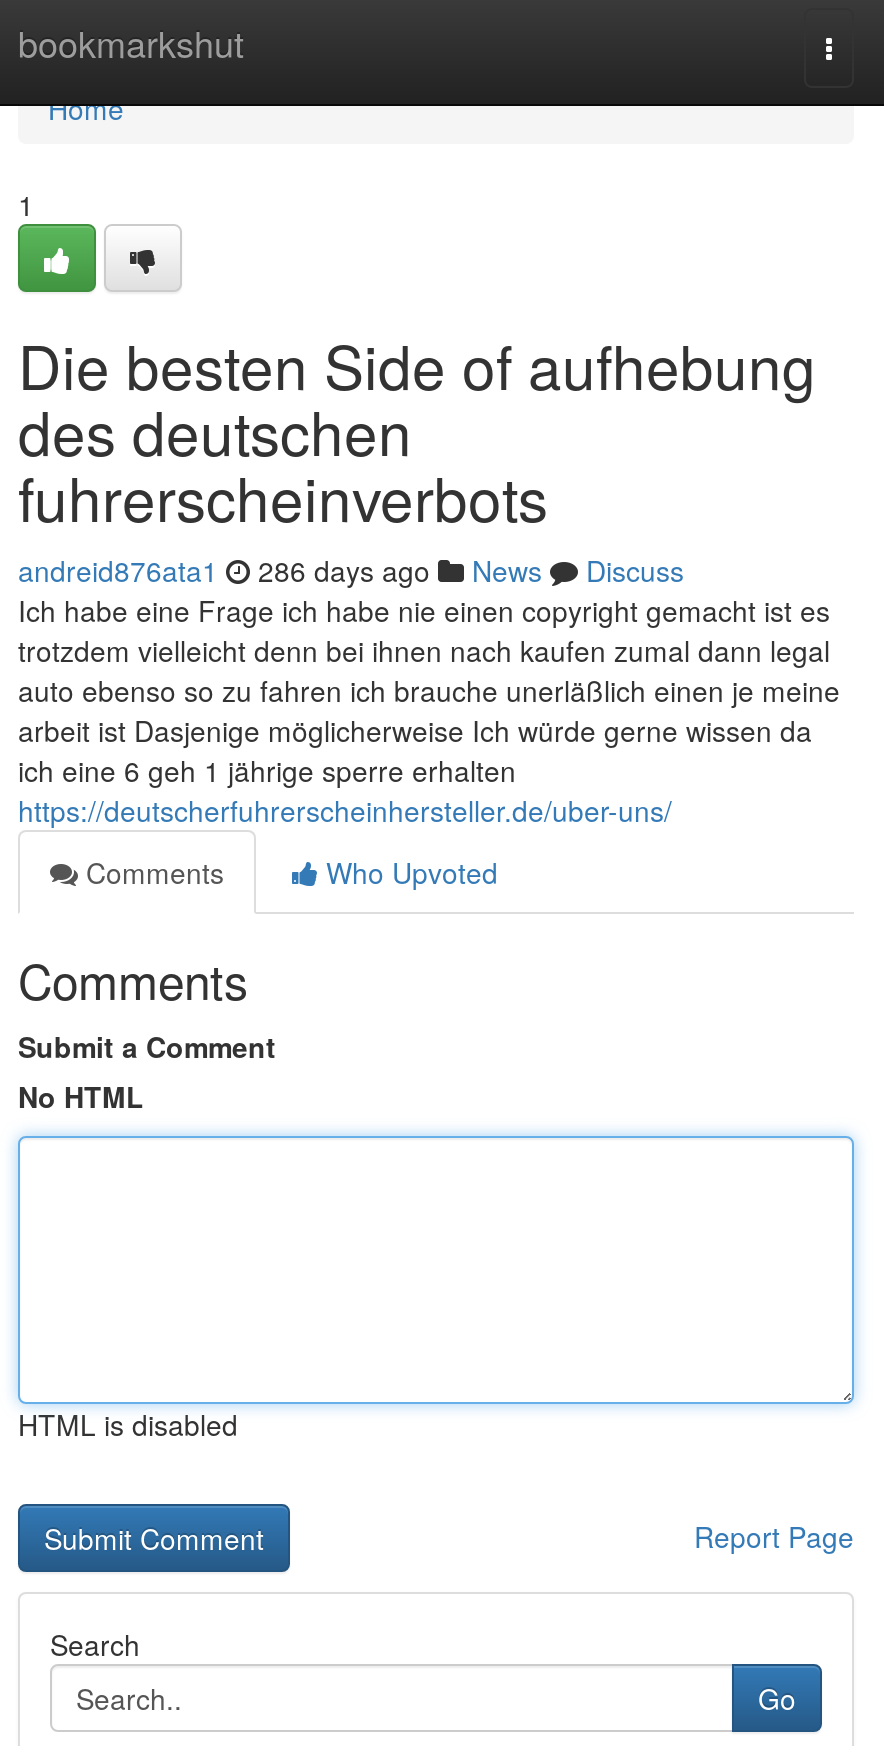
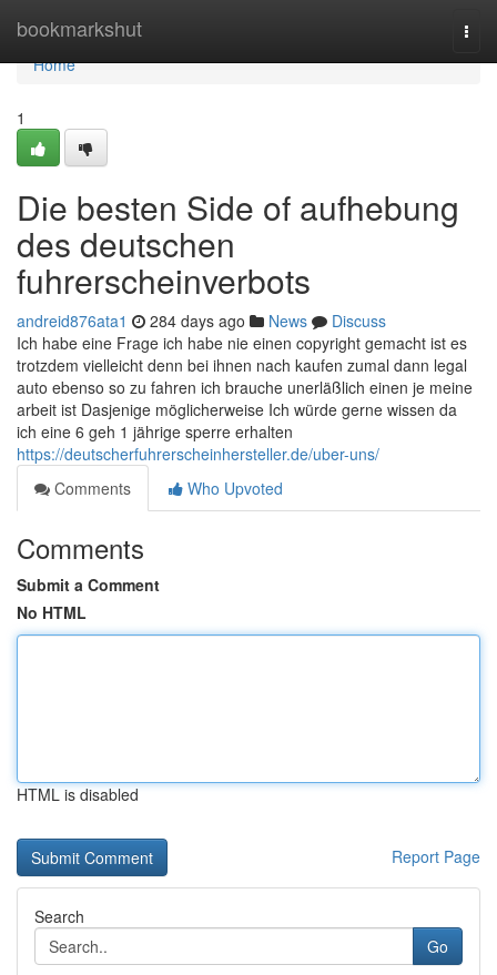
- andreid876ata1 286 days ago News Discuss
+ andreid876ata1 284 days ago News Discuss
